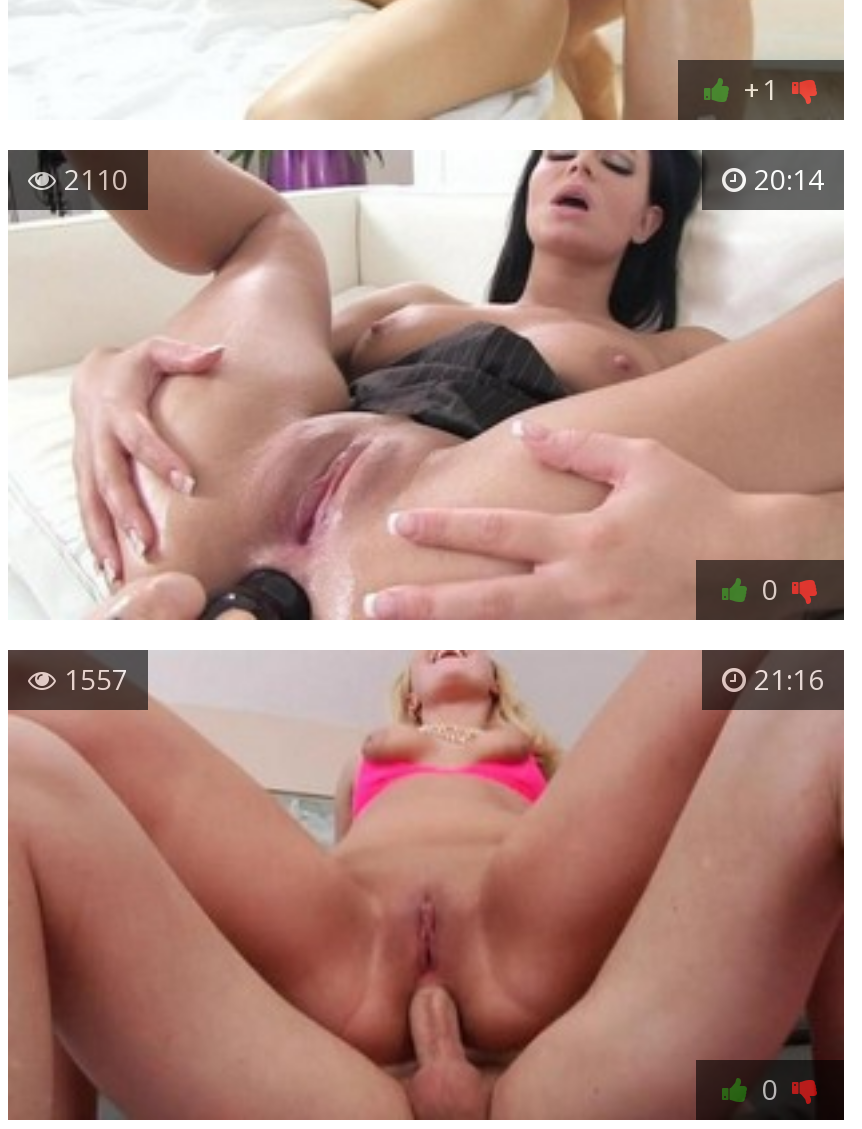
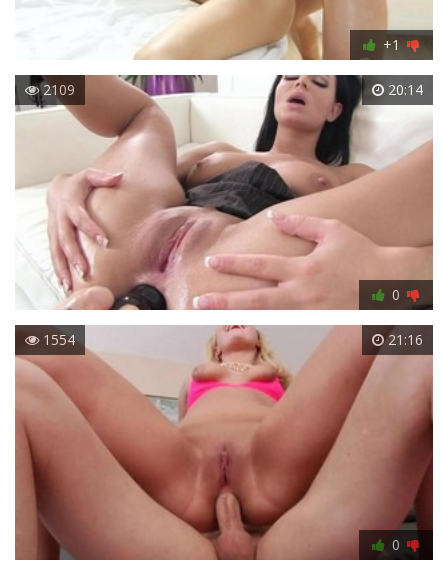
- 2110
+ 2109

- 1557
+ 1554
